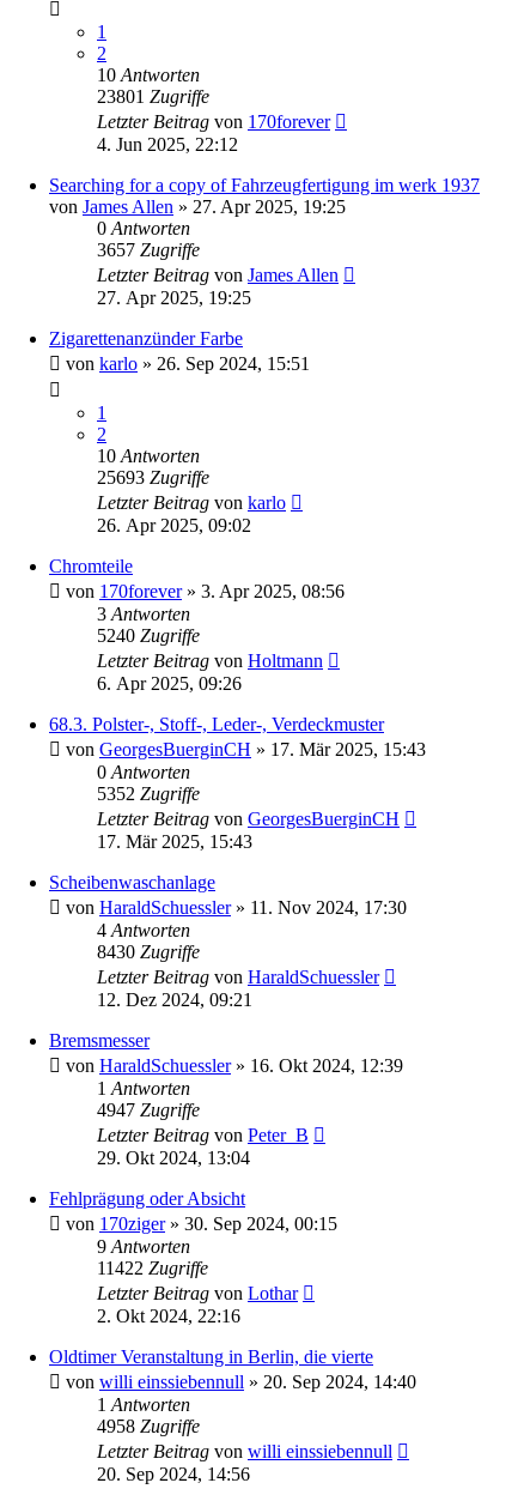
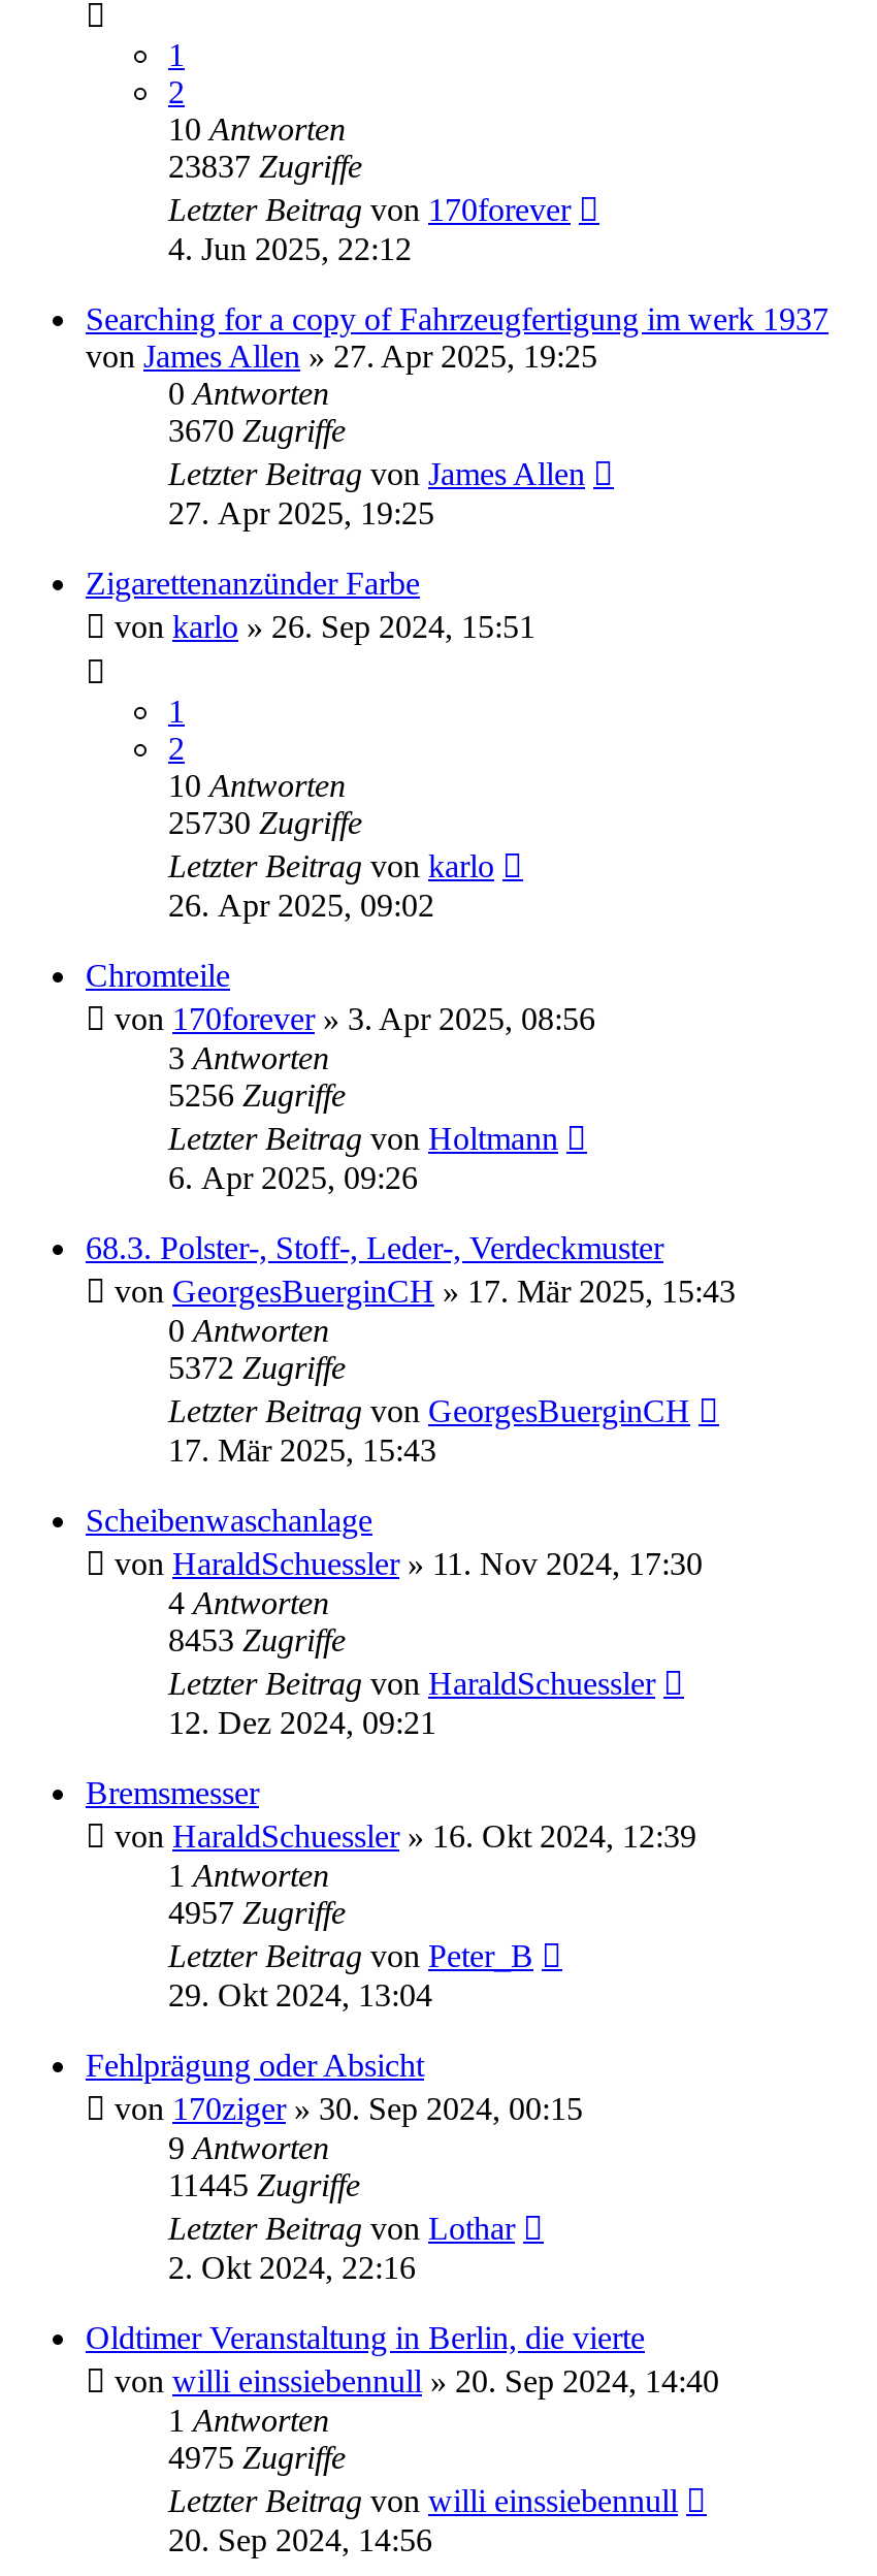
- 23801 Zugriffe
+ 23837 Zugriffe

- 3657 Zugriffe
+ 3670 Zugriffe

- 25693 Zugriffe
+ 25730 Zugriffe

- 5240 Zugriffe
+ 5256 Zugriffe

- 5352 Zugriffe
+ 5372 Zugriffe

- 8430 Zugriffe
+ 8453 Zugriffe

- 4947 Zugriffe
+ 4957 Zugriffe

- 11422 Zugriffe
+ 11445 Zugriffe

- 4958 Zugriffe
+ 4975 Zugriffe
